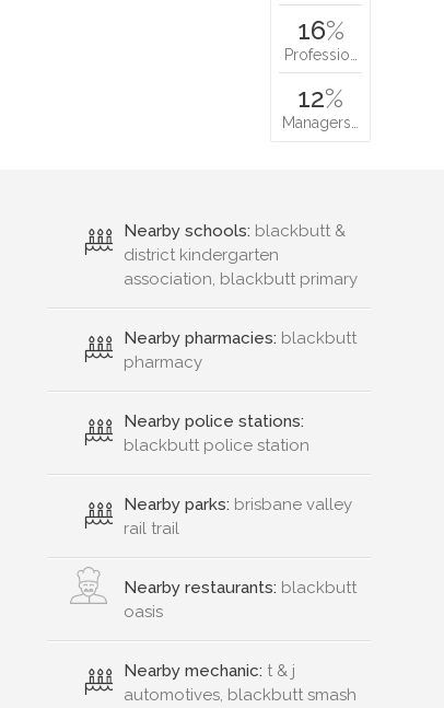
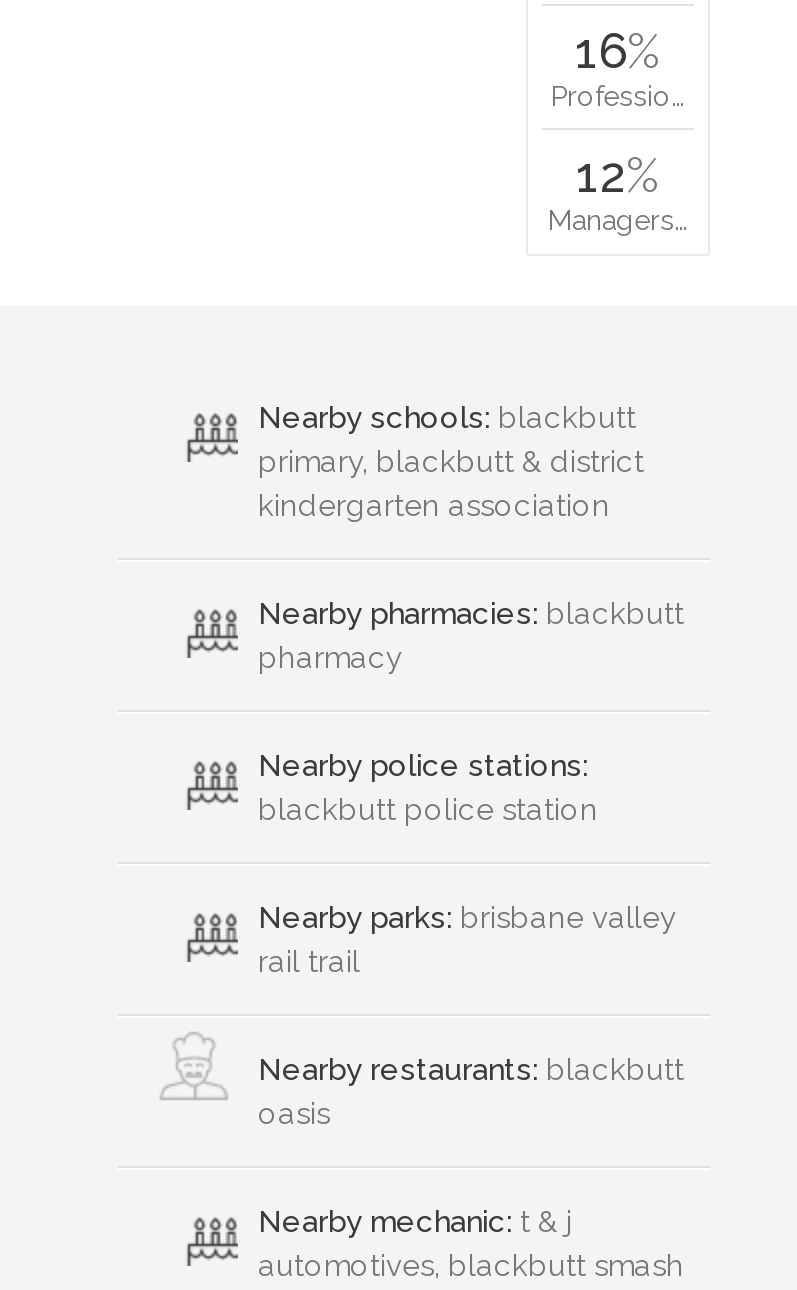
- Nearby schools: blackbutt &
- district kindergarten
- association, blackbutt primary
+ Nearby schools: blackbutt
+ primary, blackbutt & district
+ kindergarten association
